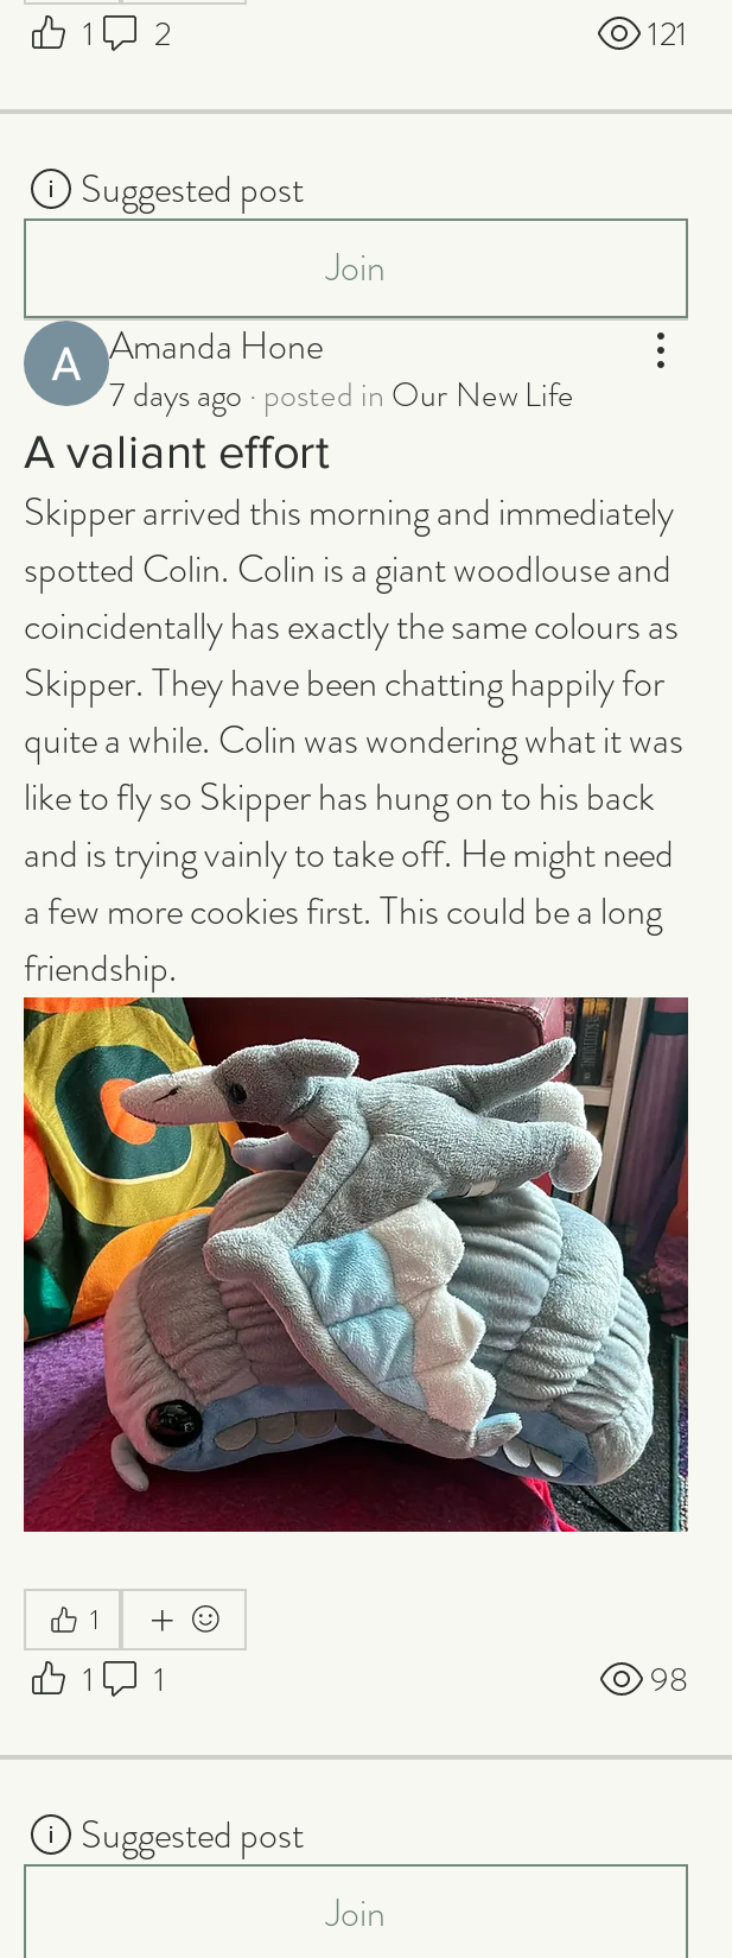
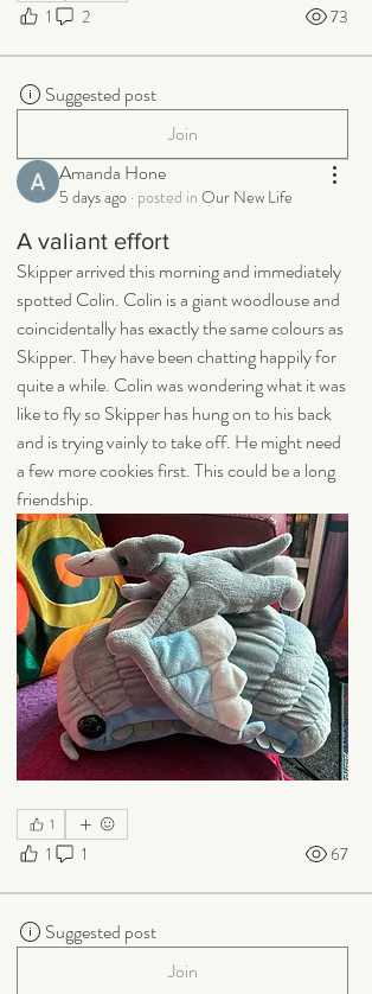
- 121
+ 73

- 7 days ago · posted in Our New Life
+ 5 days ago · posted in Our New Life

- 98
+ 67
